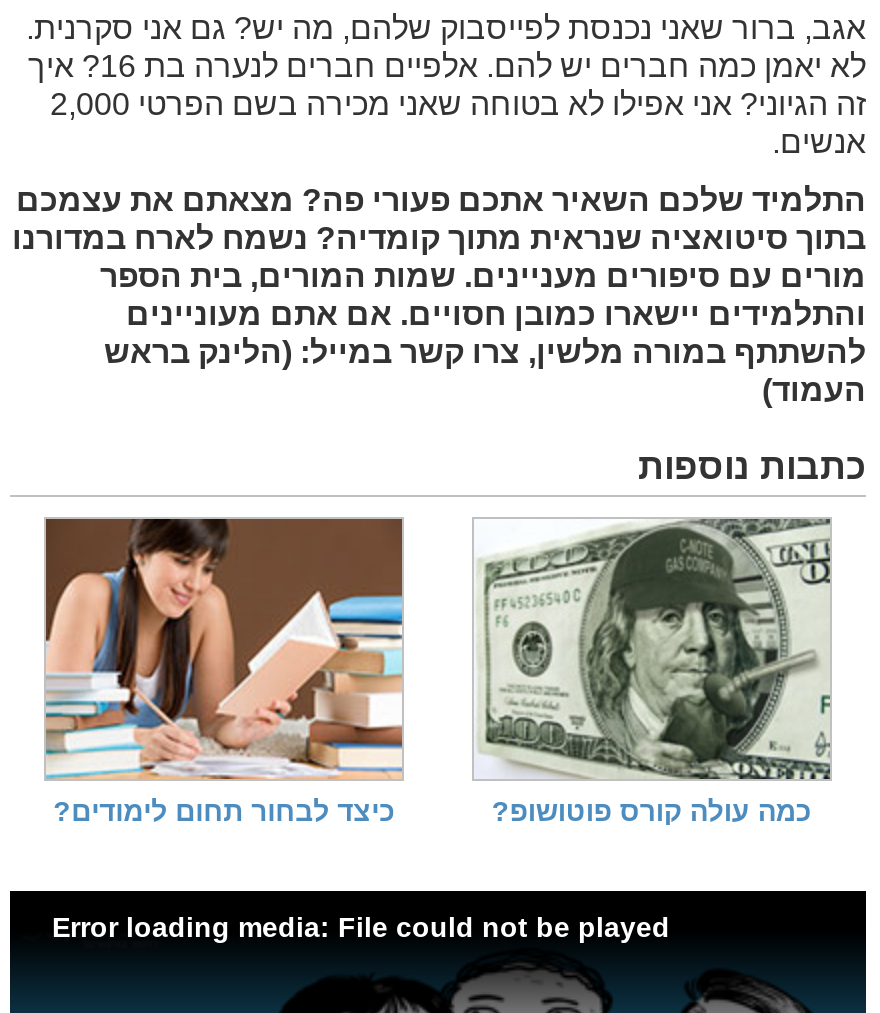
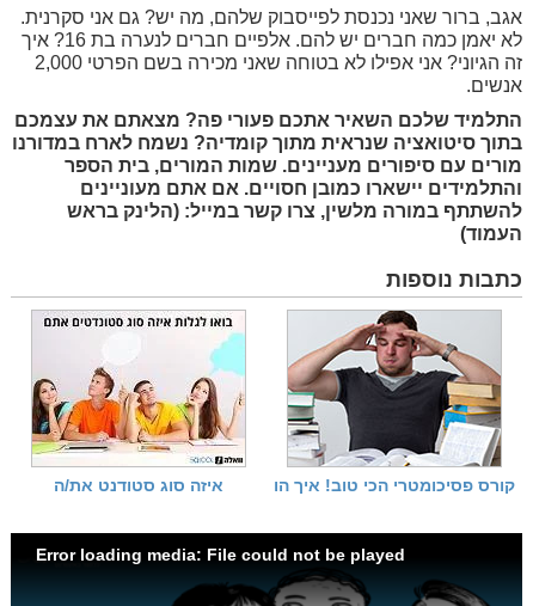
- [image]
- כמה עולה קורס פוטושופ?
- כיצד לבחור תחום לימודים?
+ [image]
+ קורס פסיכומטרי הכי טוב! איך הו
+ איזה סוג סטודנט את/ה

- [image]
+ [image]
